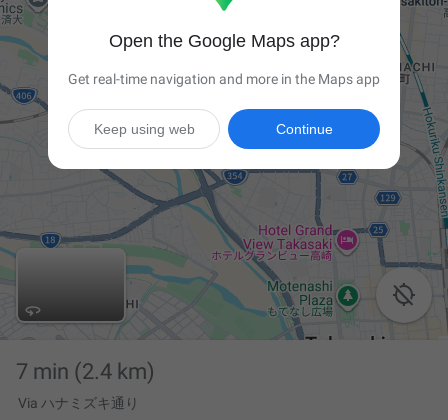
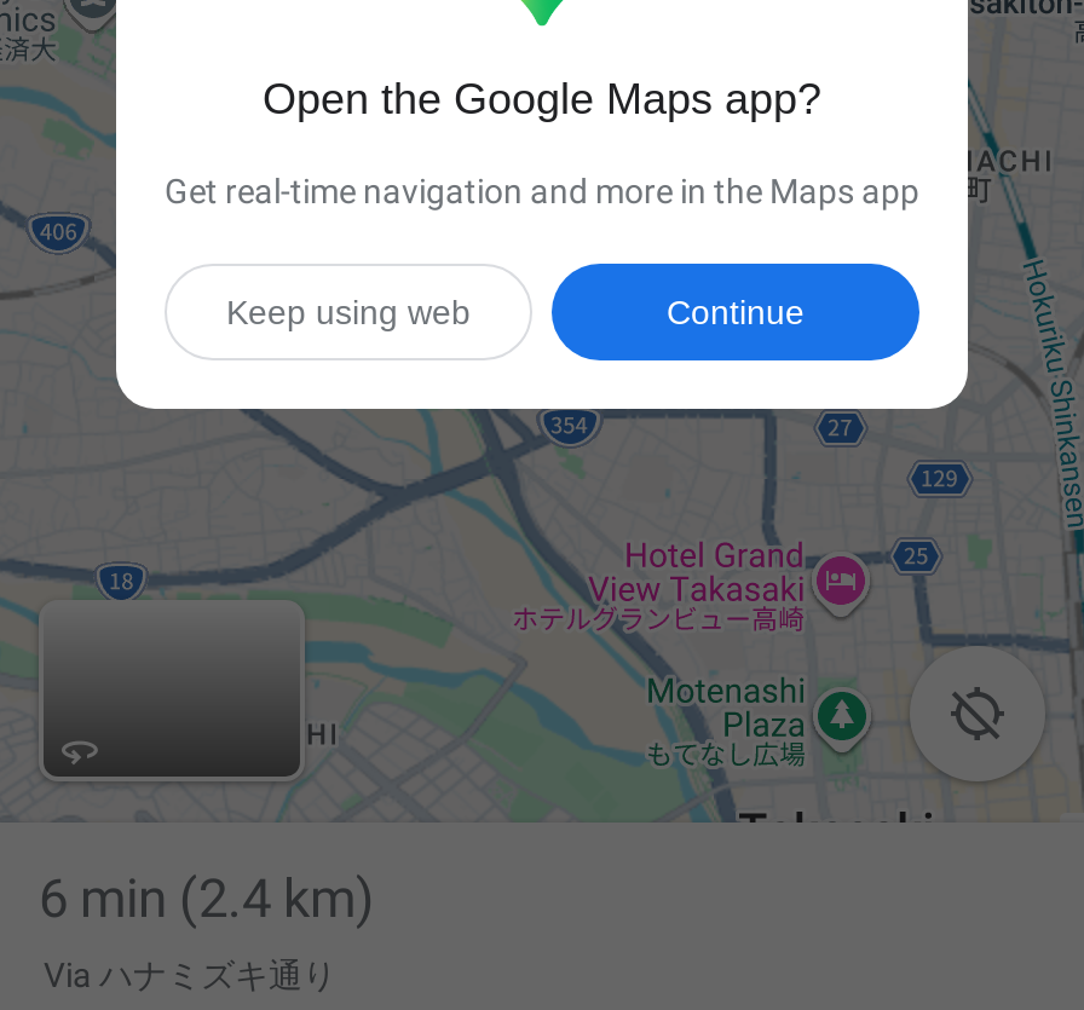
- 7 min (2.4 km)
+ 6 min (2.4 km)
